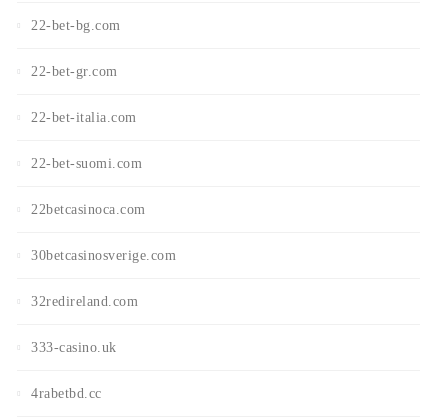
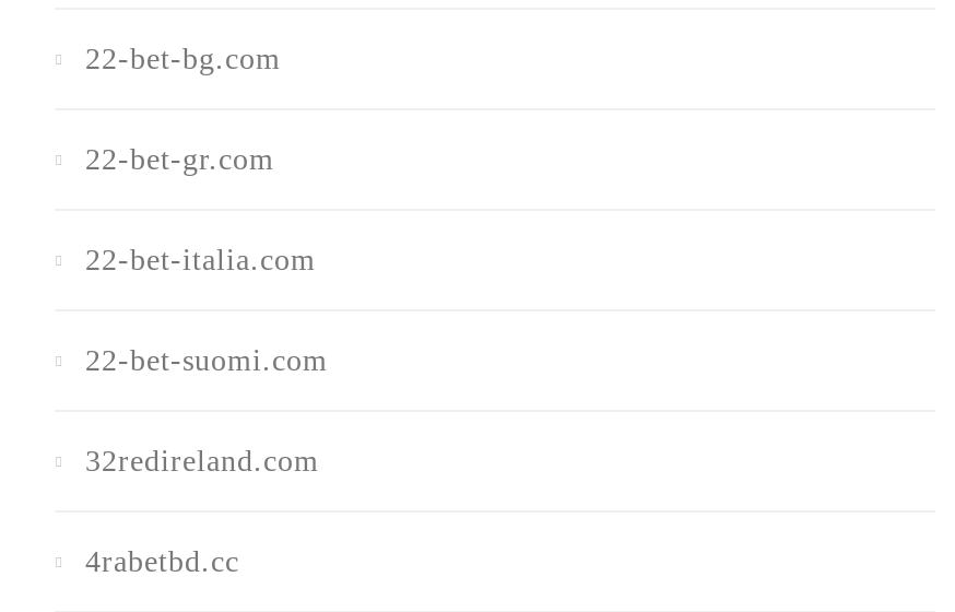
- 22betcasinoca.com
- 30betcasinosverige.com

- 333-casino.uk
